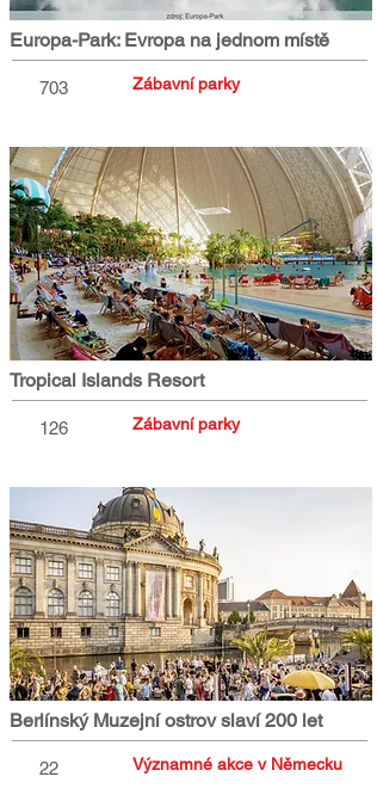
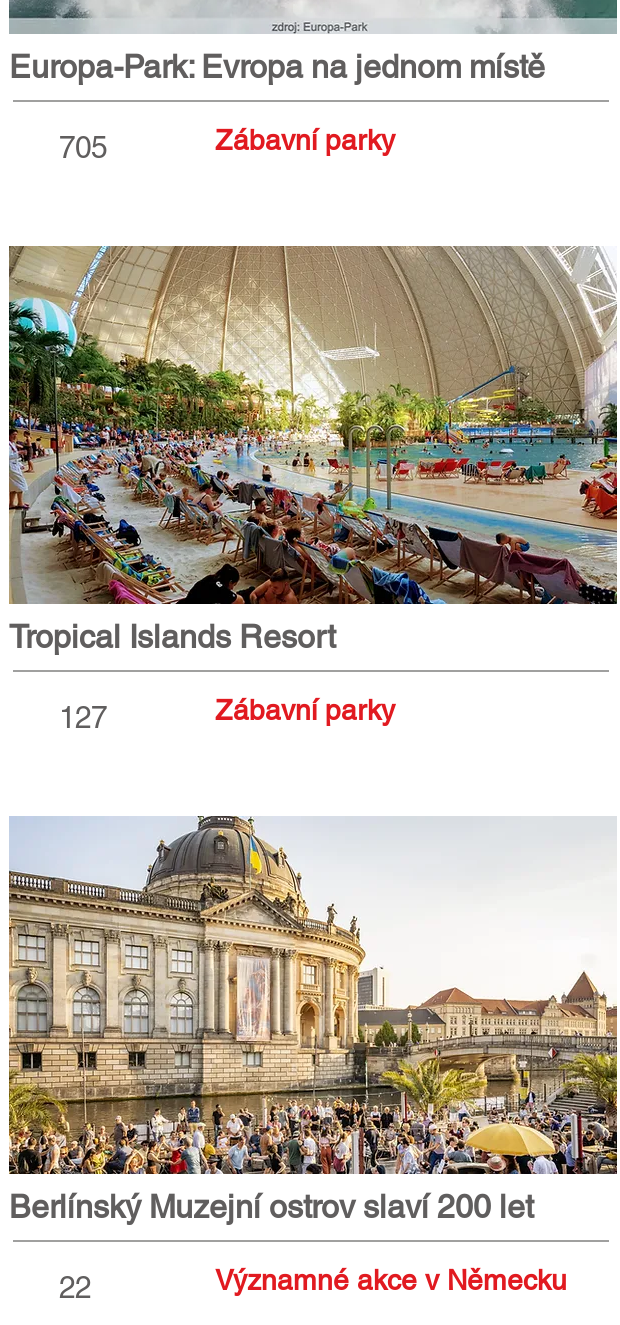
- 703
+ 705

- 126
+ 127
